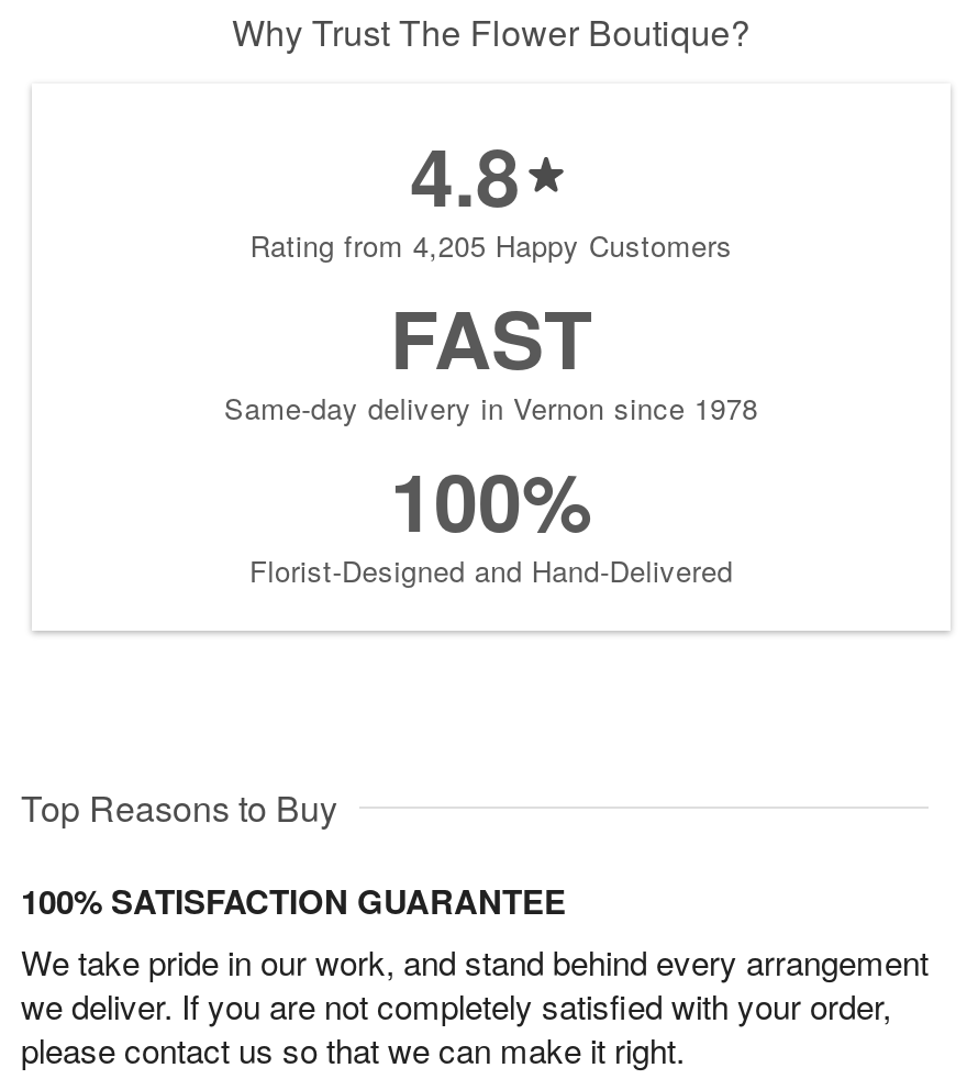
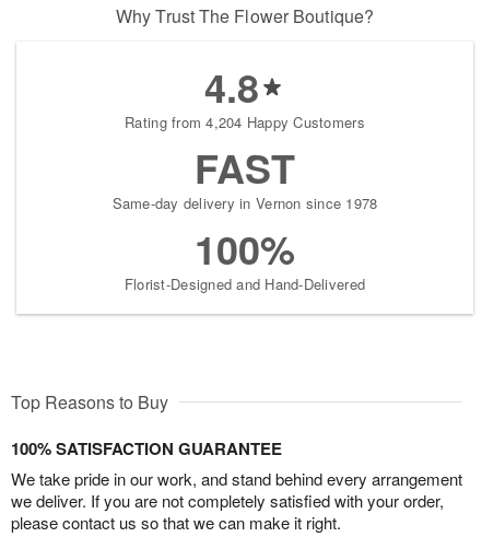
- Rating from 4,205 Happy Customers
+ Rating from 4,204 Happy Customers
